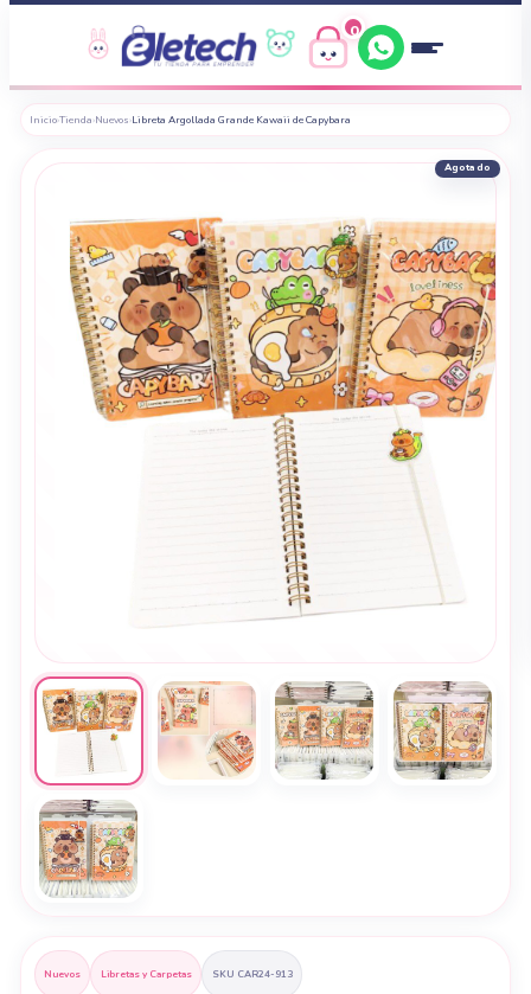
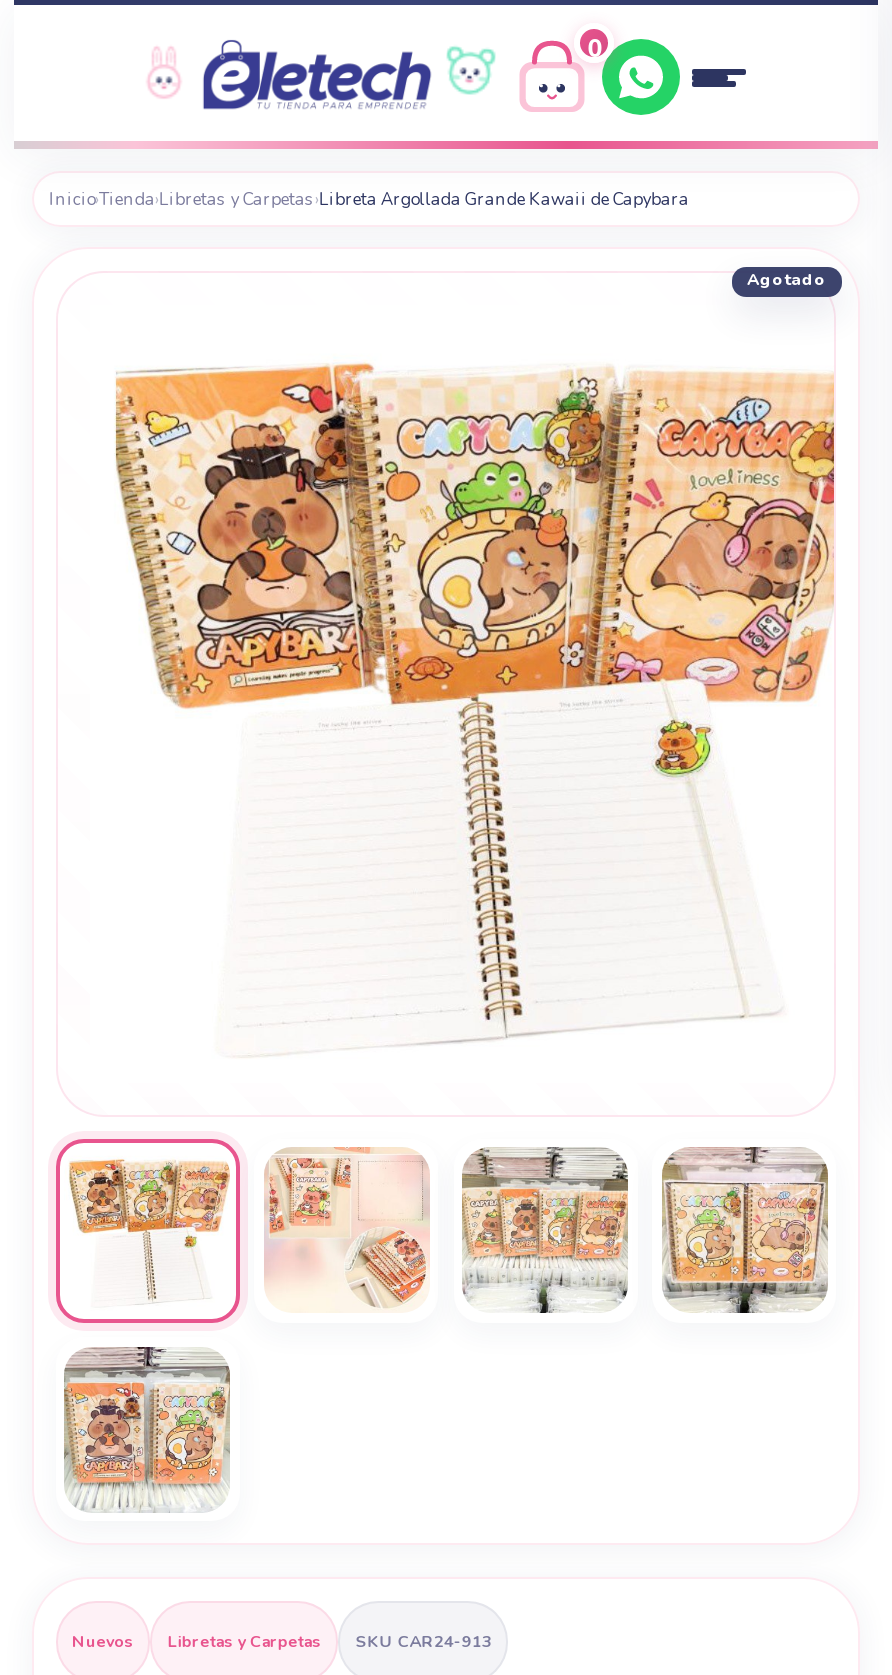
- Inicio Tienda Nuevos Libreta Argollada Grande Kawaii de Capybara
+ Inicio Tienda Libretas y Carpetas Libreta Argollada Grande Kawaii de Capybara
